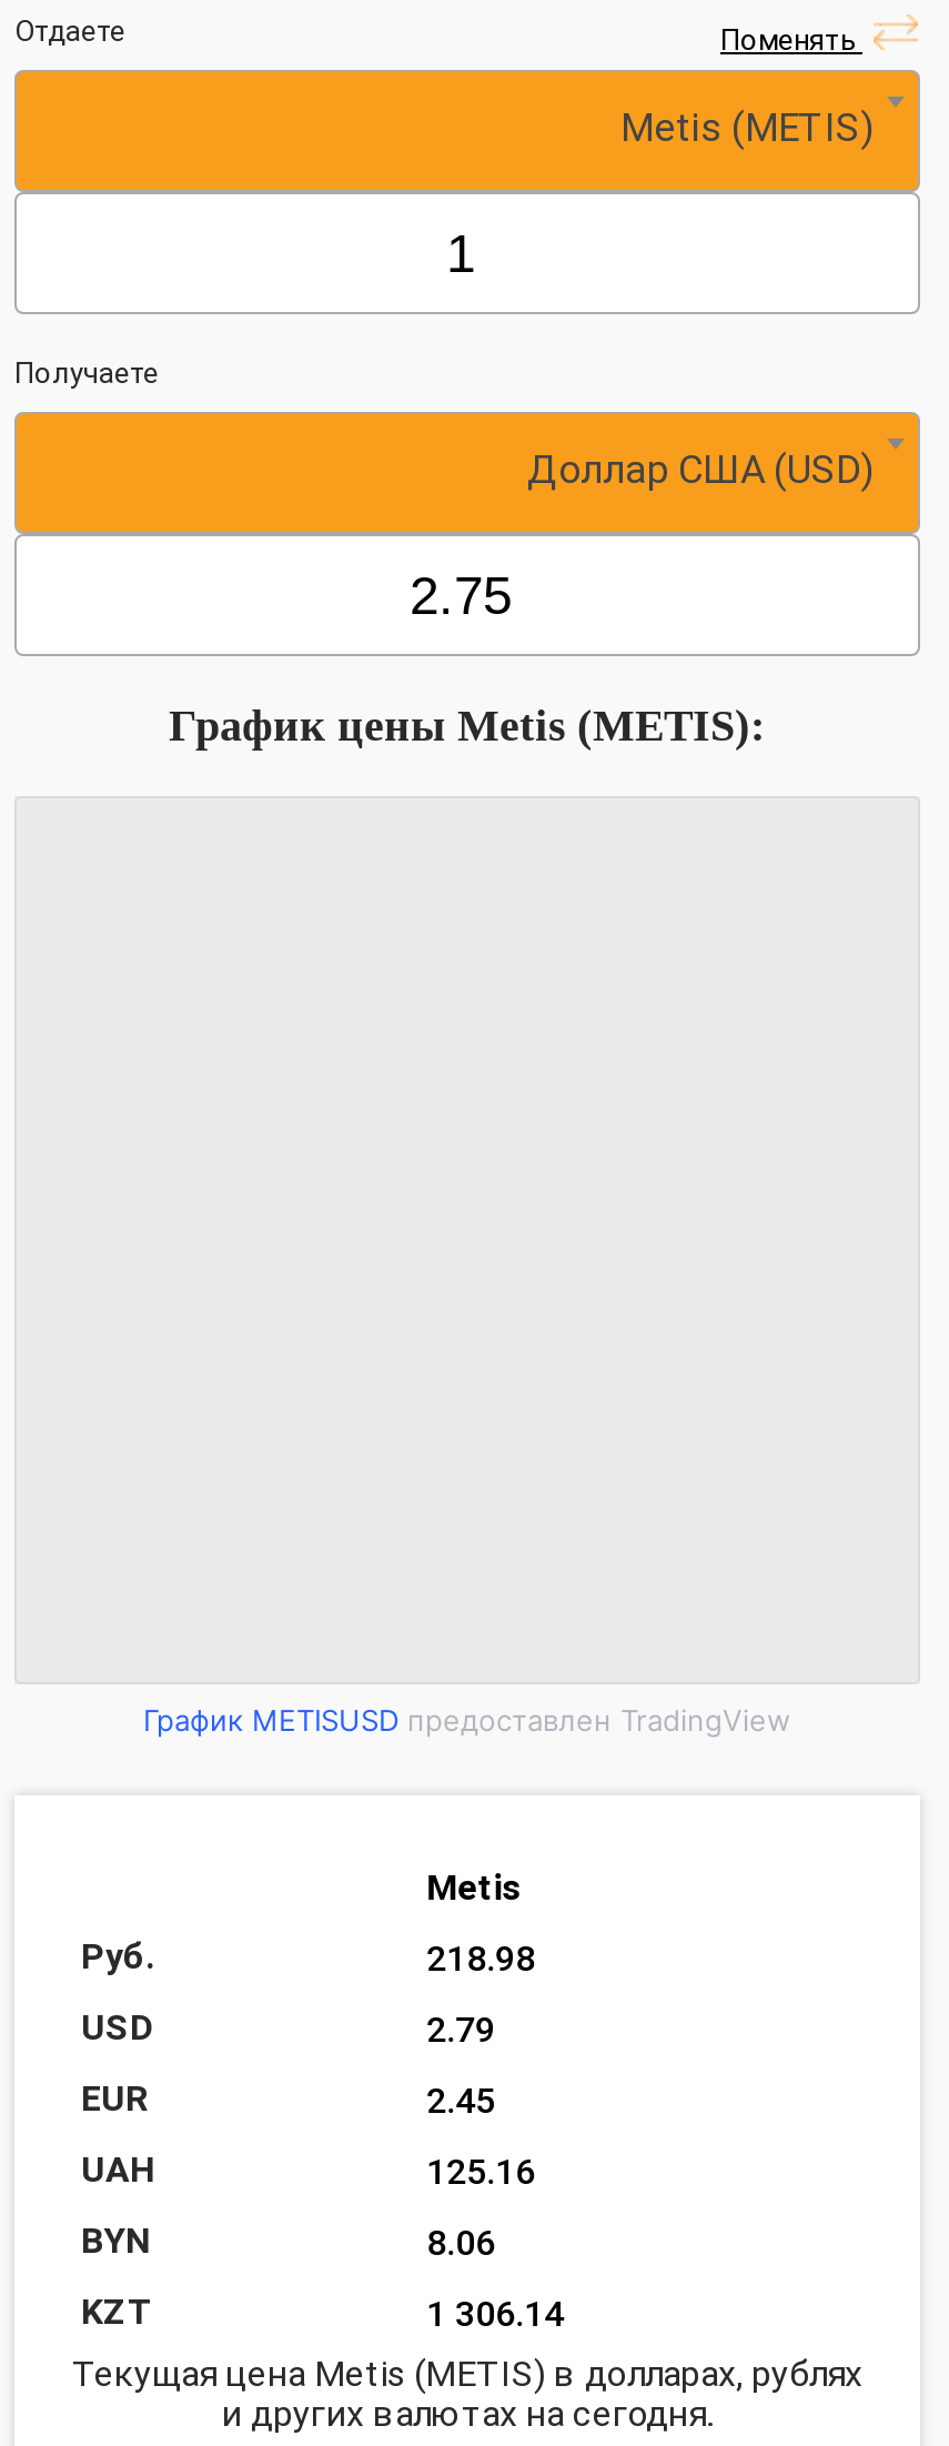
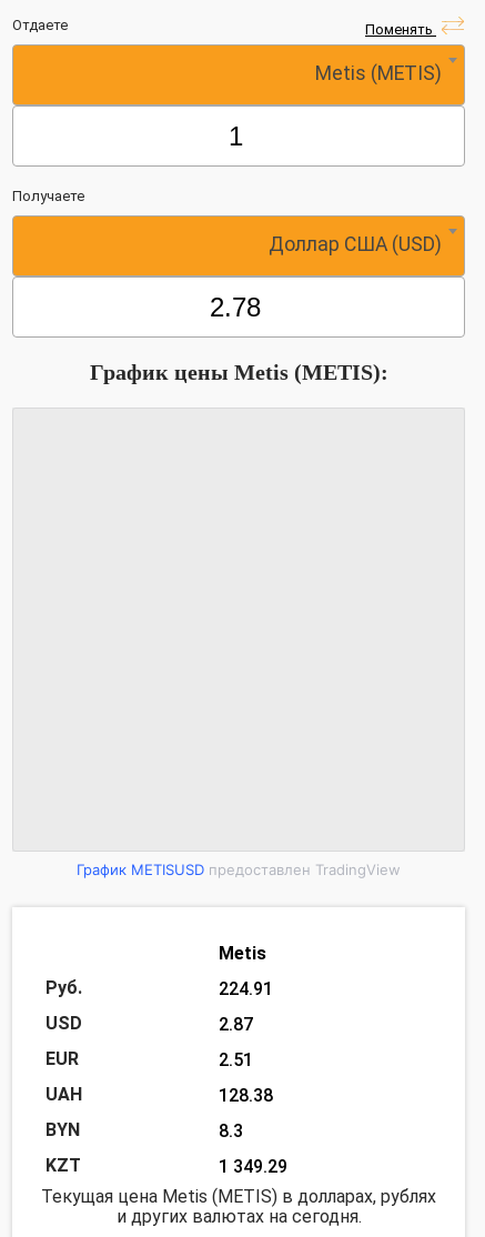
- 218.98
+ 224.91

- 2.79
+ 2.87

- 2.45
+ 2.51

- 125.16
+ 128.38

- 8.06
+ 8.3

- 1 306.14
+ 1 349.29
